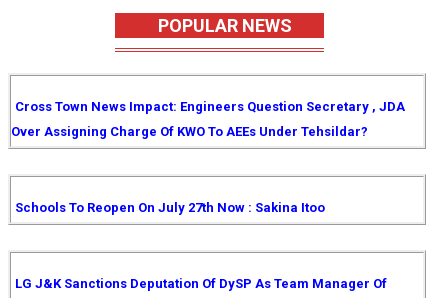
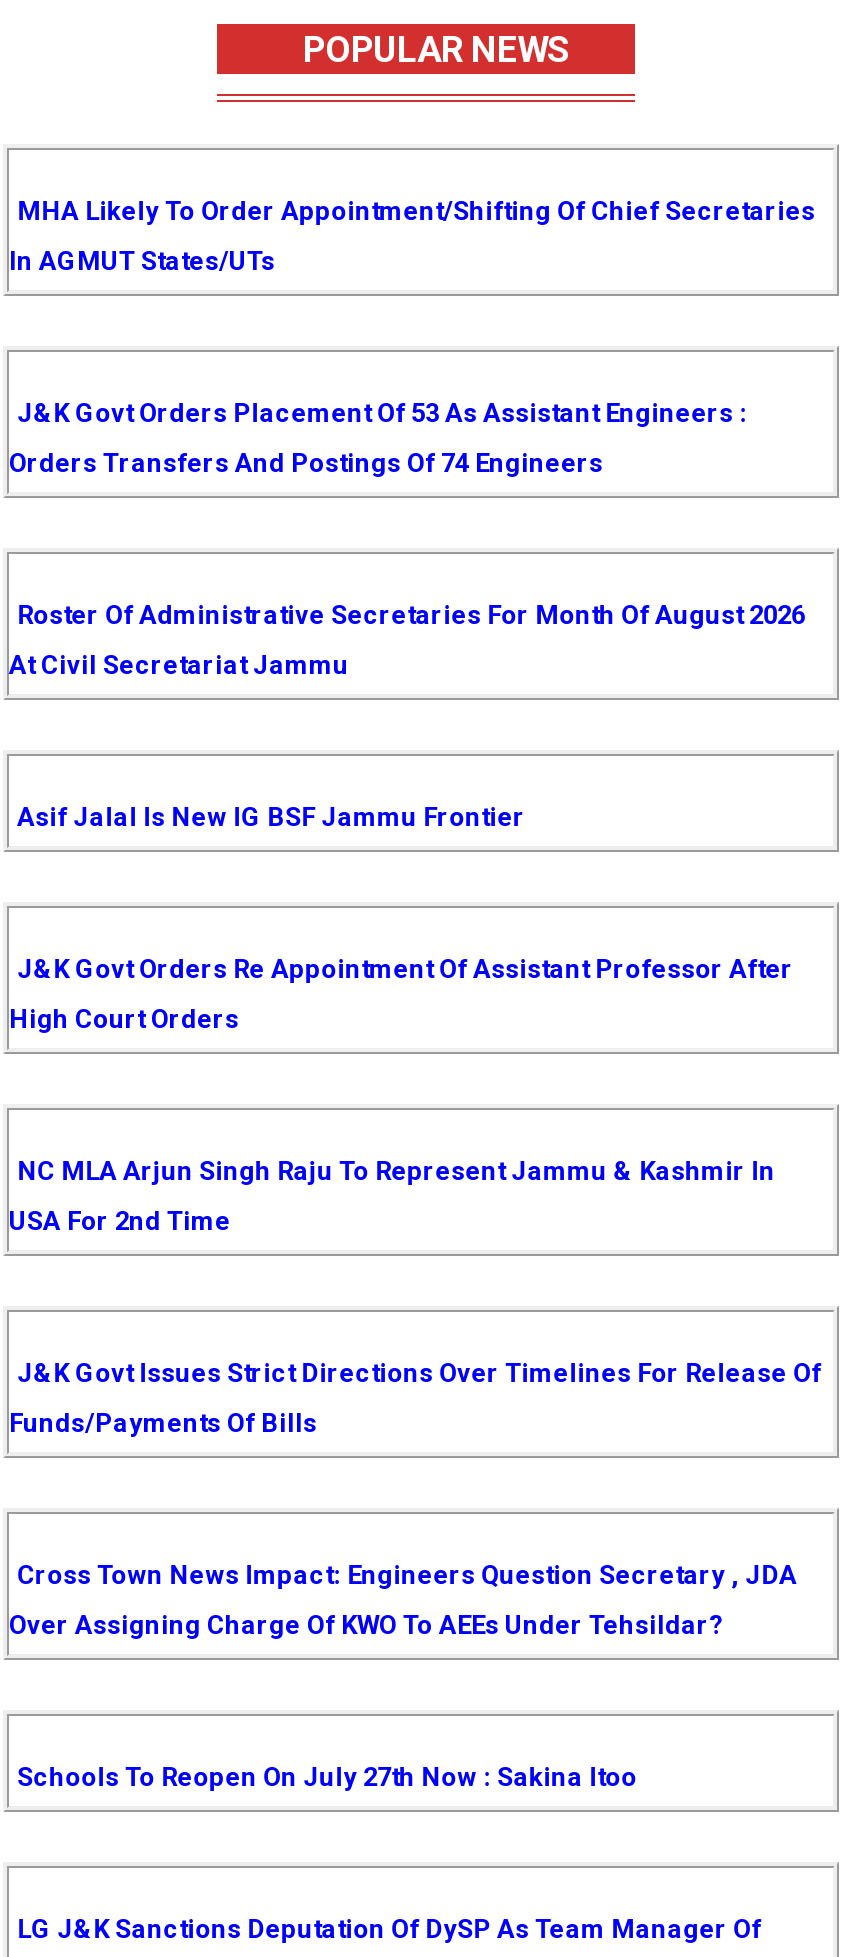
+ MHA Likely To Order Appointment/shifting Of Chief Secretaries
+ In AGMUT States/UTs

+ J&K Govt Orders Placement Of 53 As Assistant Engineers :
+ Orders Transfers And Postings Of 74 Engineers

+ Roster Of Administrative Secretaries For Month Of August 2026
+ At Civil Secretariat Jammu

+ J&K Govt Orders Re Appointment Of Assistant Professor After
+ High Court Orders

+ NC MLA Arjun Singh Raju To Represent Jammu & Kashmir In
+ USA For 2nd Time

+ J&K Govt Issues Strict Directions Over Timelines For Release Of
+ Funds/Payments Of Bills

+ Asif Jalal Is New IG BSF Jammu Frontier
